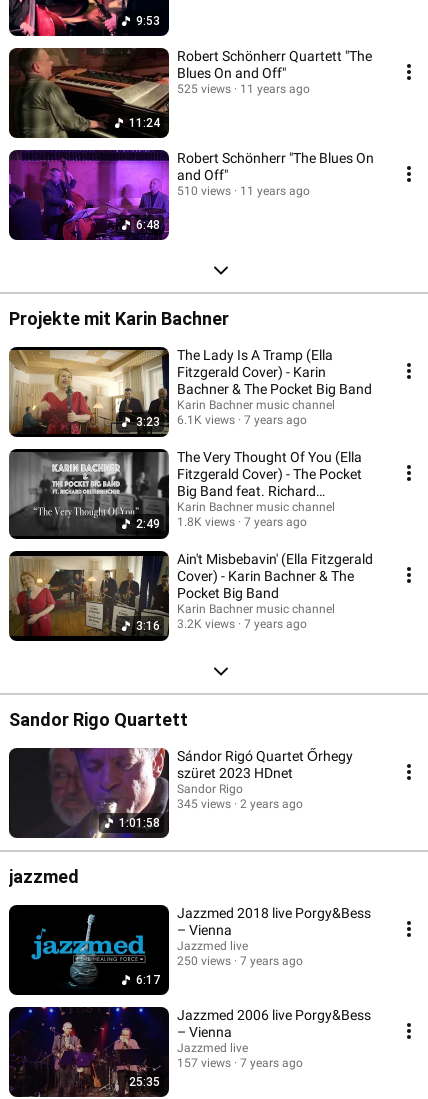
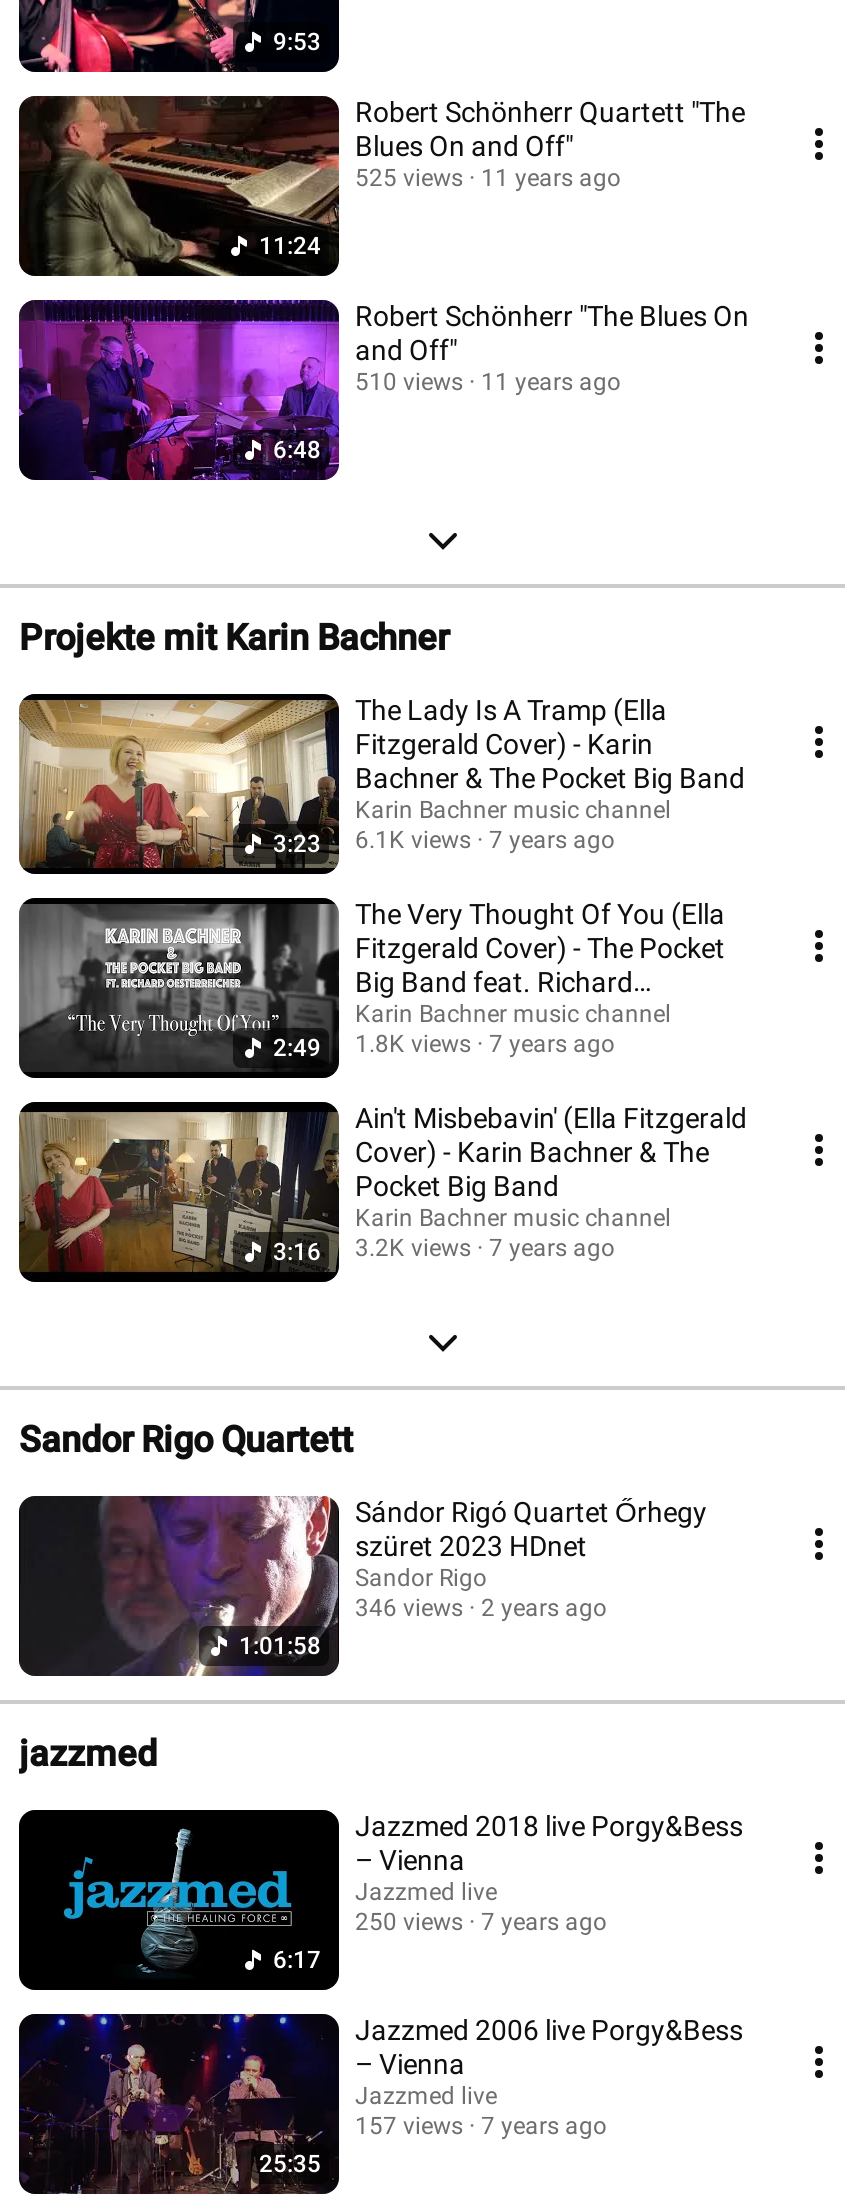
- 345 views 2 years ago
+ 346 views 2 years ago
